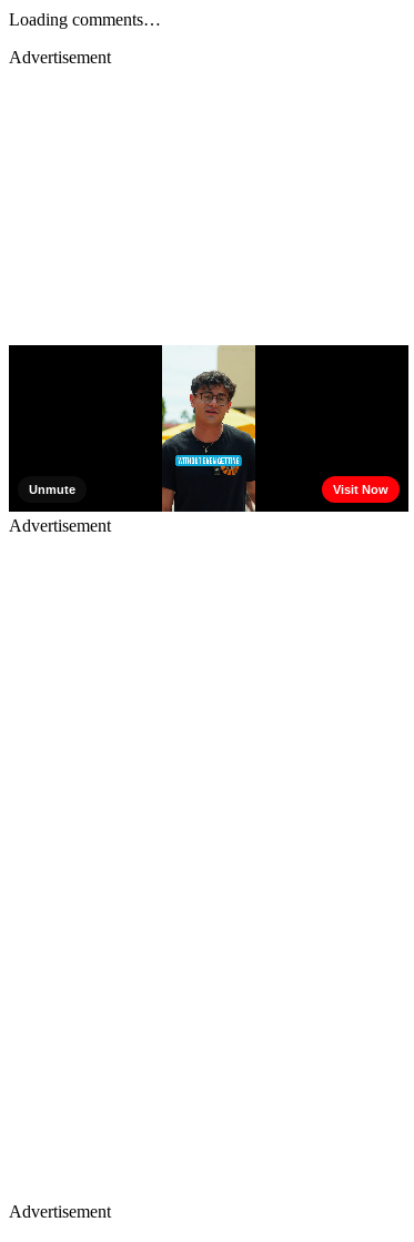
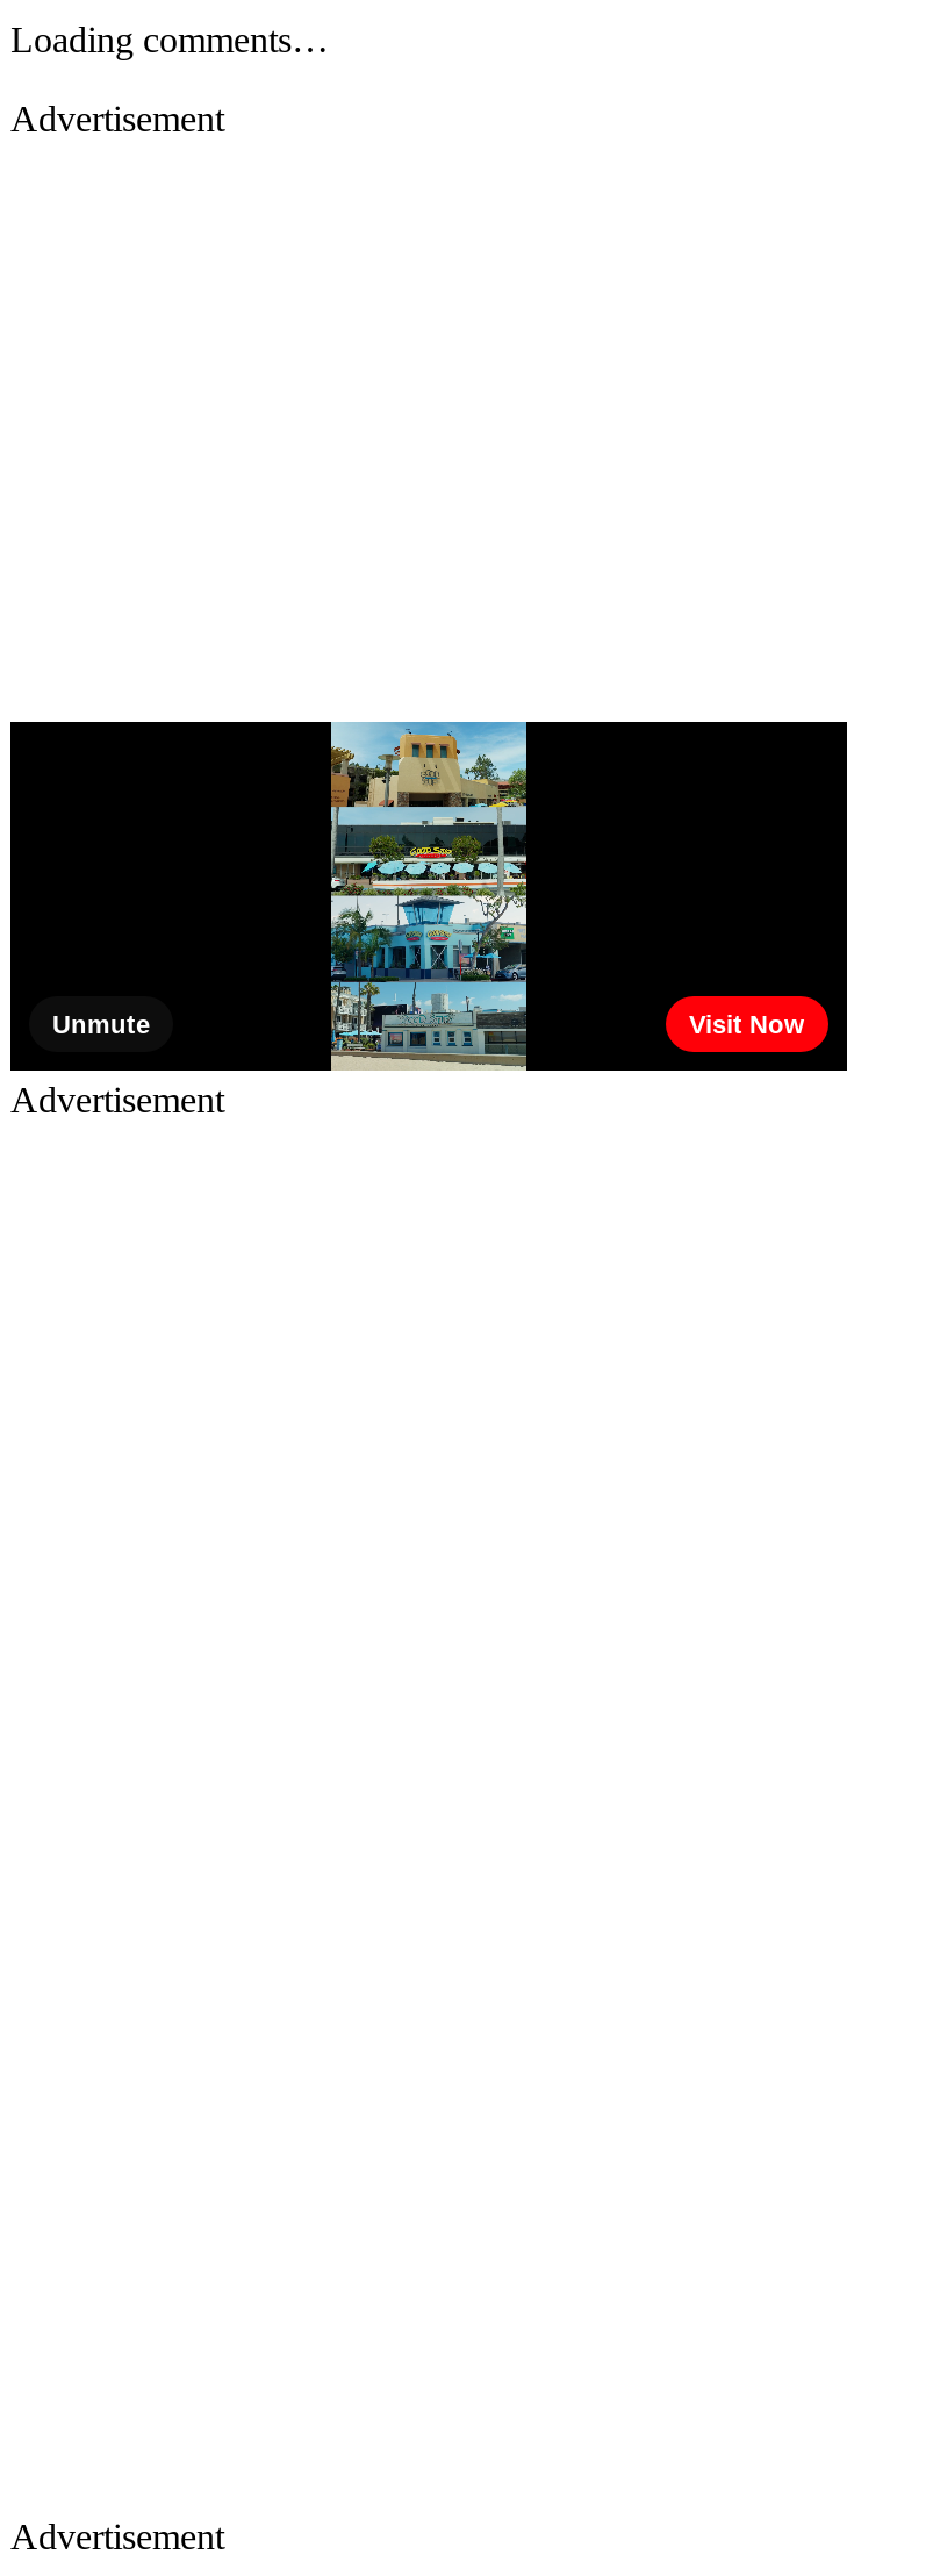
- [image]
+ [image]
